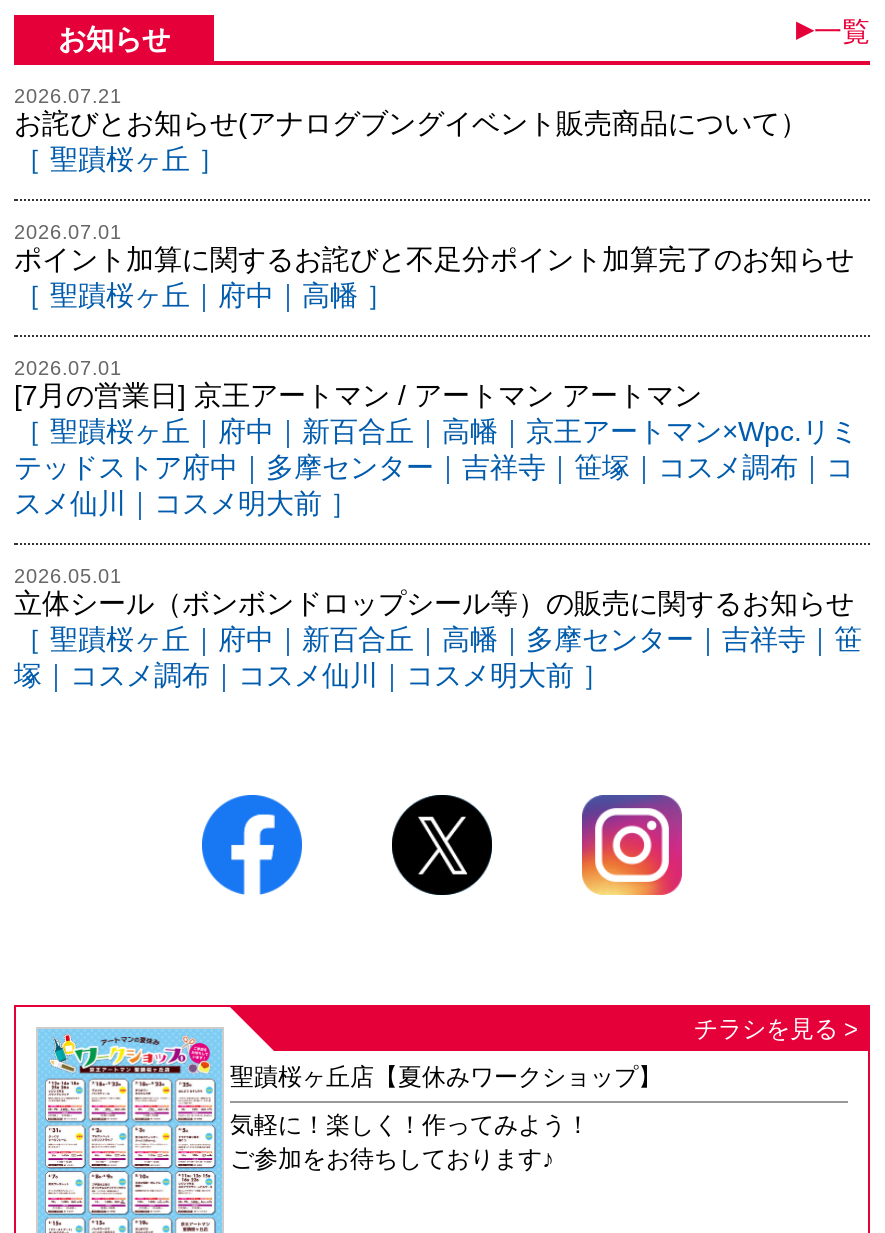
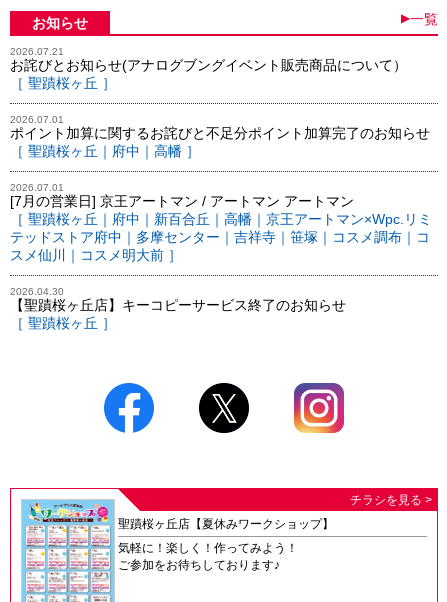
- 2026.05.01
- 立体シール（ボンボンドロップシール等）の販売に関するお知らせ
- ［ 聖蹟桜ヶ丘｜府中｜新百合丘｜高幡｜多摩センター｜吉祥寺｜笹
- 塚｜コスメ調布｜コスメ仙川｜コスメ明大前 ］
+ 2026.04.30
+ 【聖蹟桜ヶ丘店】キーコピーサービス終了のお知らせ
+ ［ 聖蹟桜ヶ丘 ］
